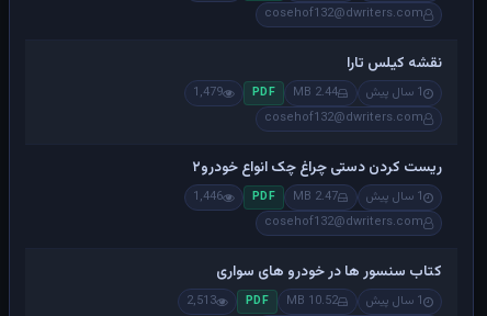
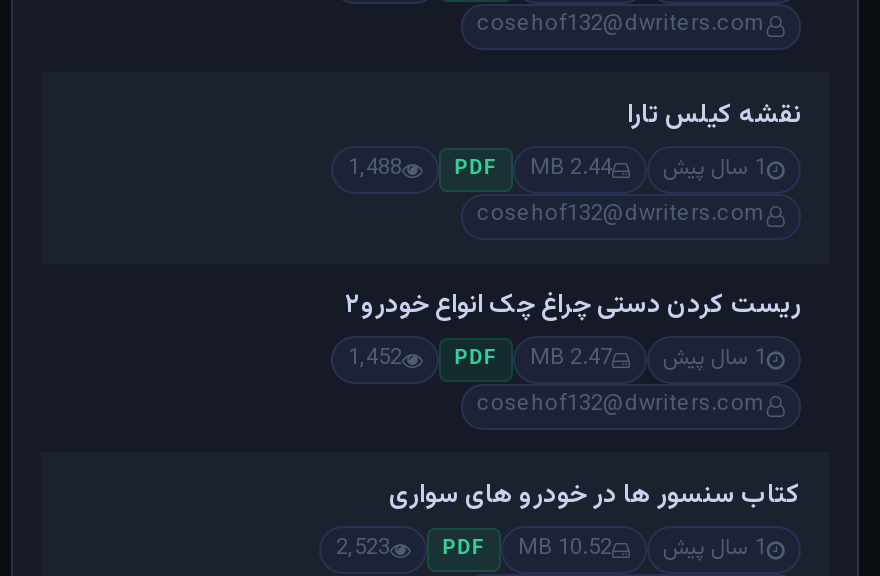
- 1,479 PDF
+ 1,488 PDF

- 1,446 PDF
+ 1,452 PDF

- 2,513 PDF
+ 2,523 PDF
